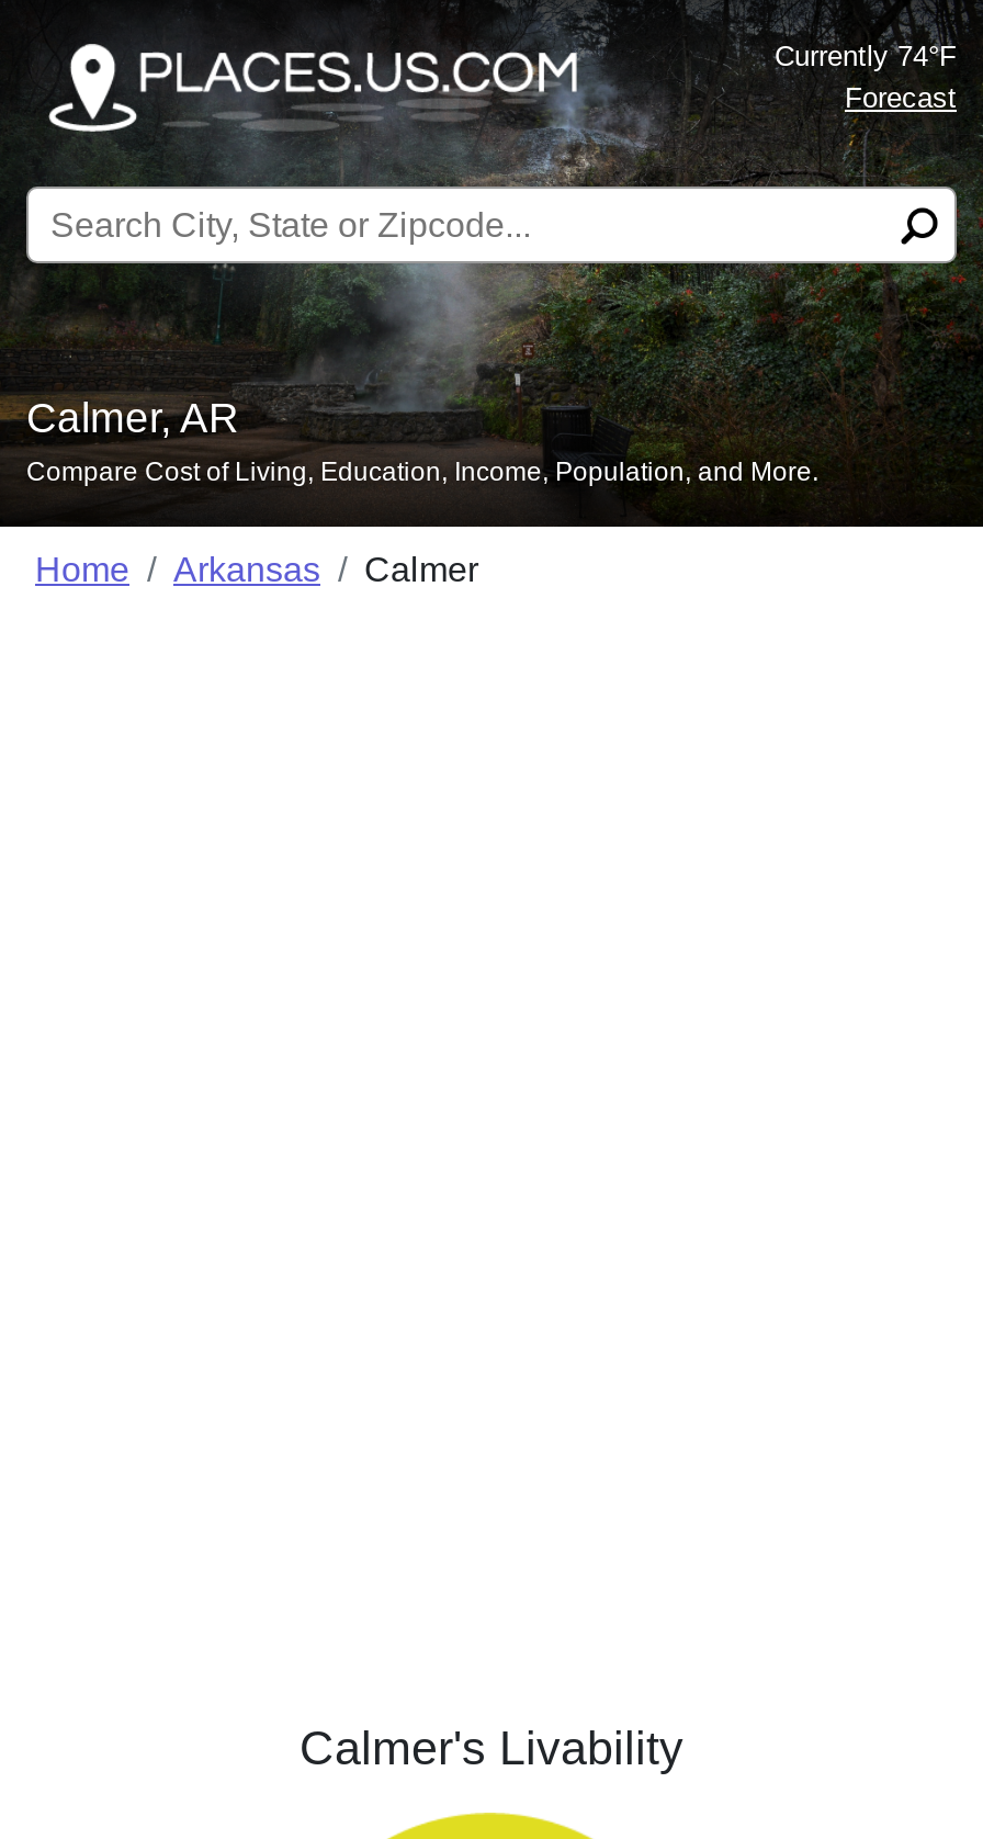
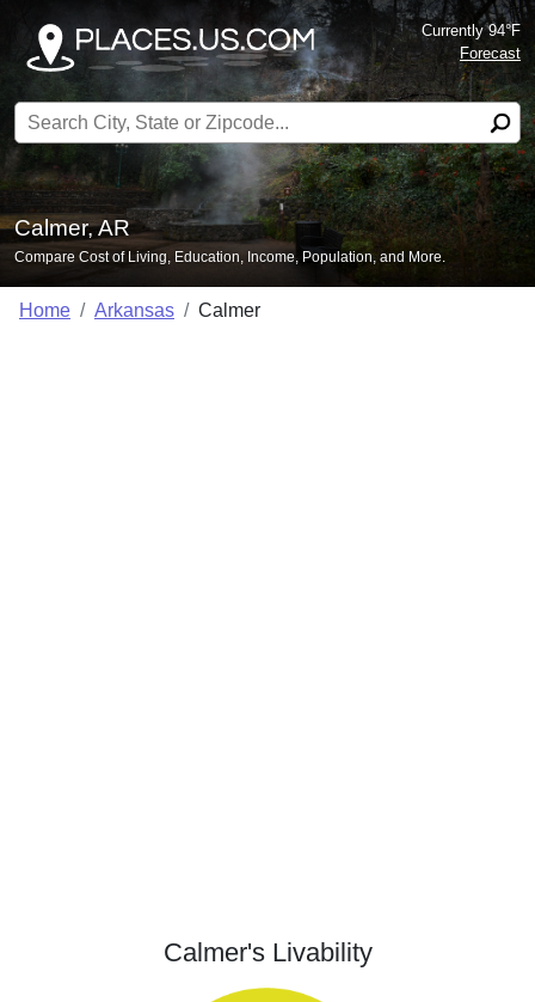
- Currently 74°F
+ Currently 94°F
